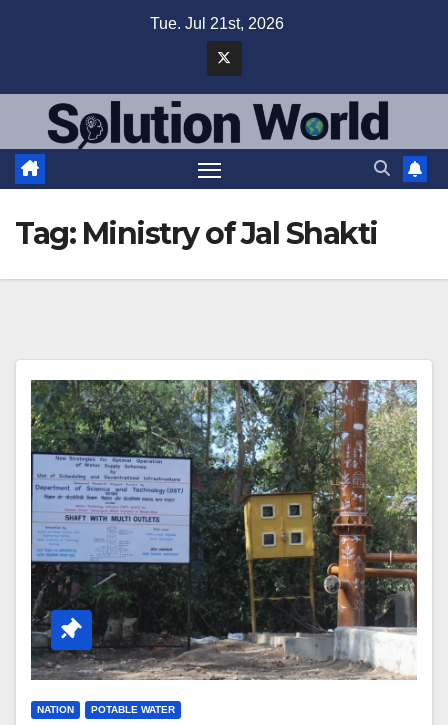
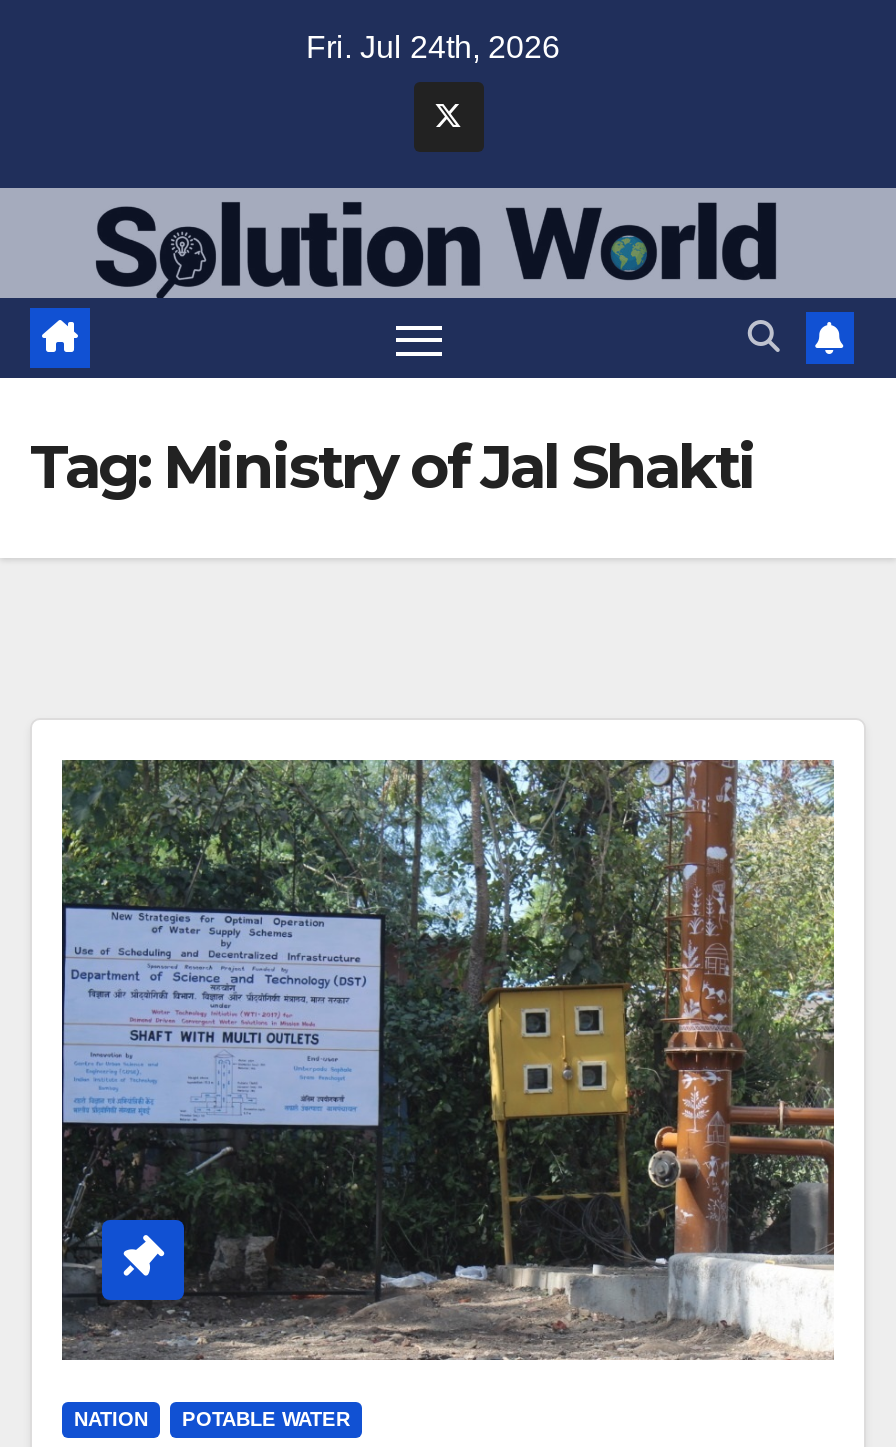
- Tue. Jul 21st, 2026
+ Fri. Jul 24th, 2026
